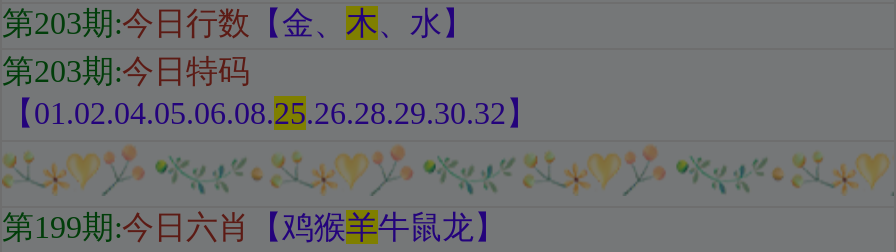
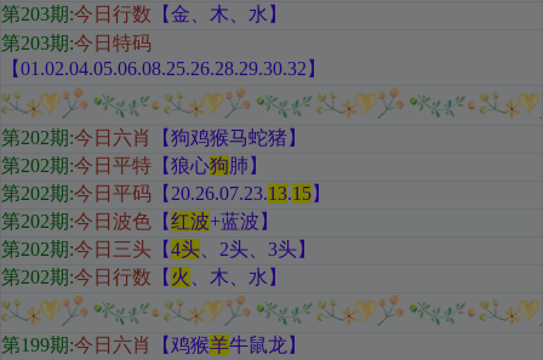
- 【01.02.04.05.06.08.25.26.28.29.30.32】
+ 【01.02.04.05.06.08.25.26.28.29.30.32】
+ 第202期:今日六肖【狗鸡猴马蛇猪】
+ 第202期:今日平特【狼心狗肺】
+ 第202期:今日平码【20.26.07.23. 13. 15】
+ 第202期:今日波色【红波+蓝波】
+ 第202期:今日三头【4头、2头、3头】
+ 第202期:今日行数【火、木、水】
